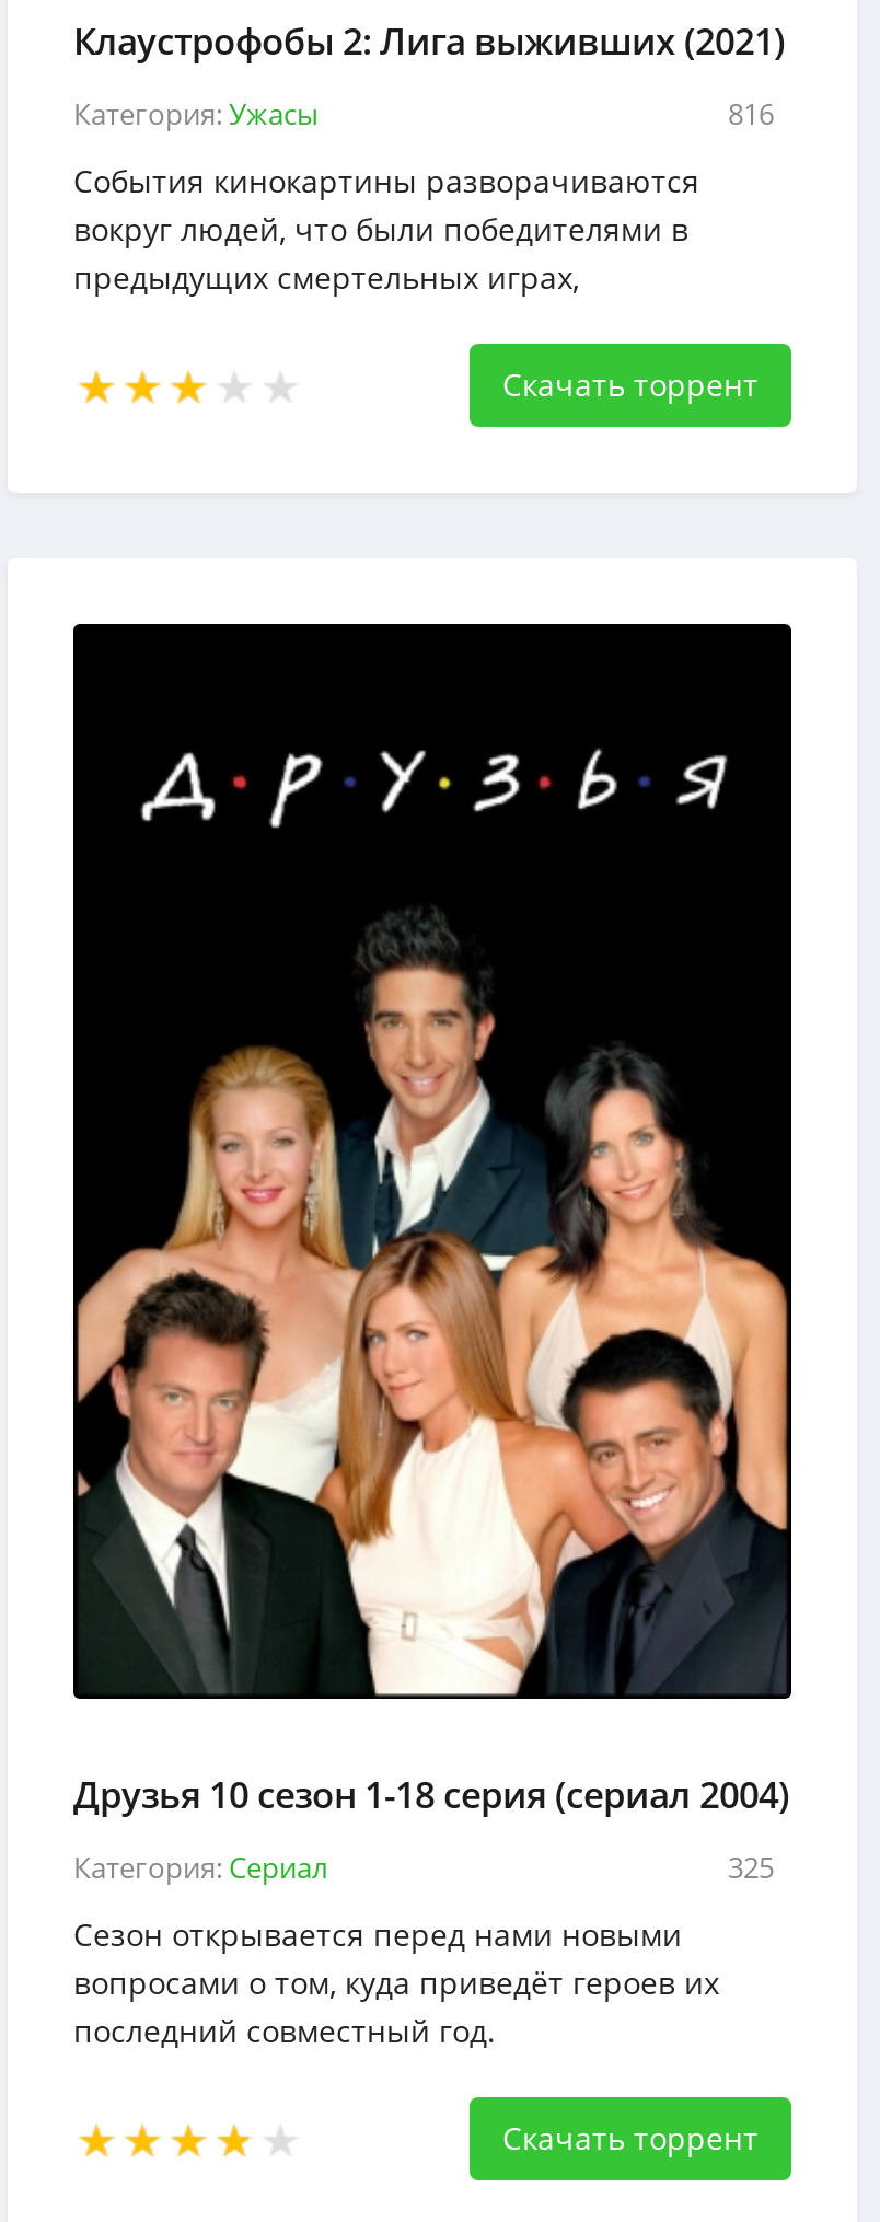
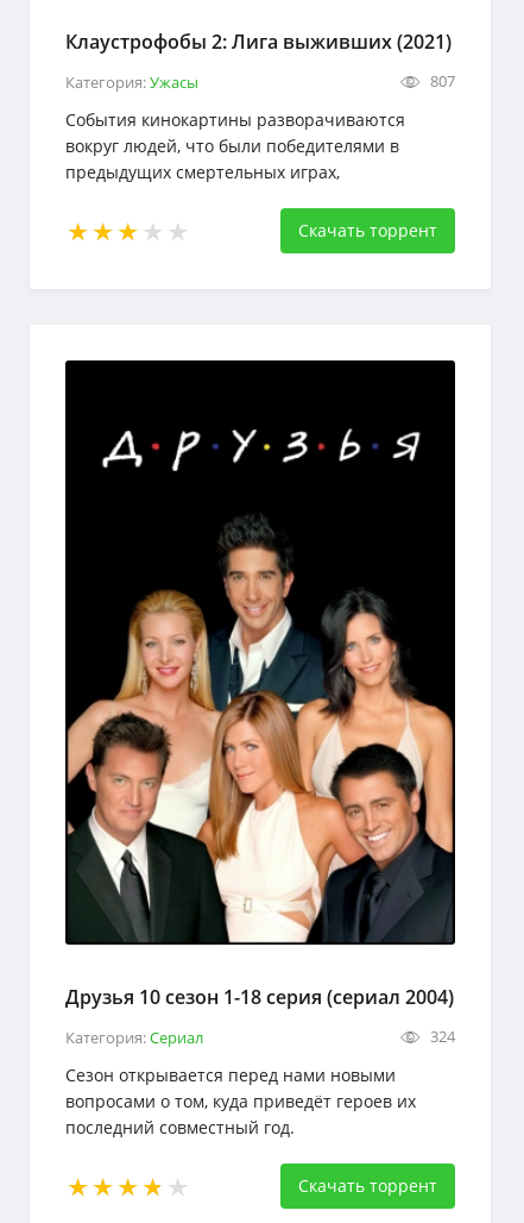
- 816
+ 807

- 325
+ 324
